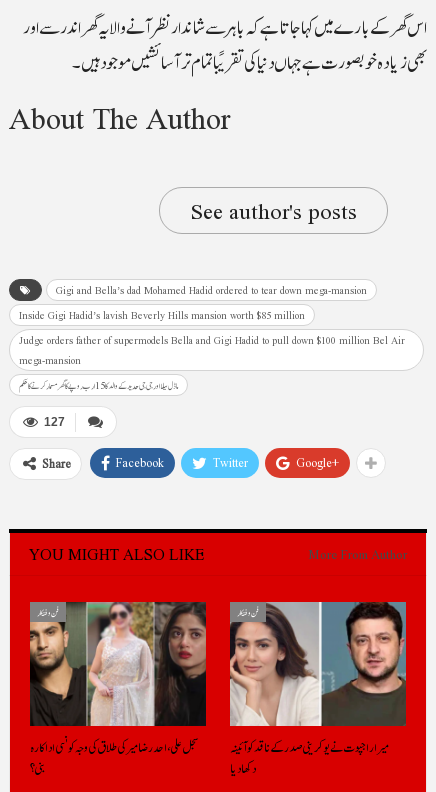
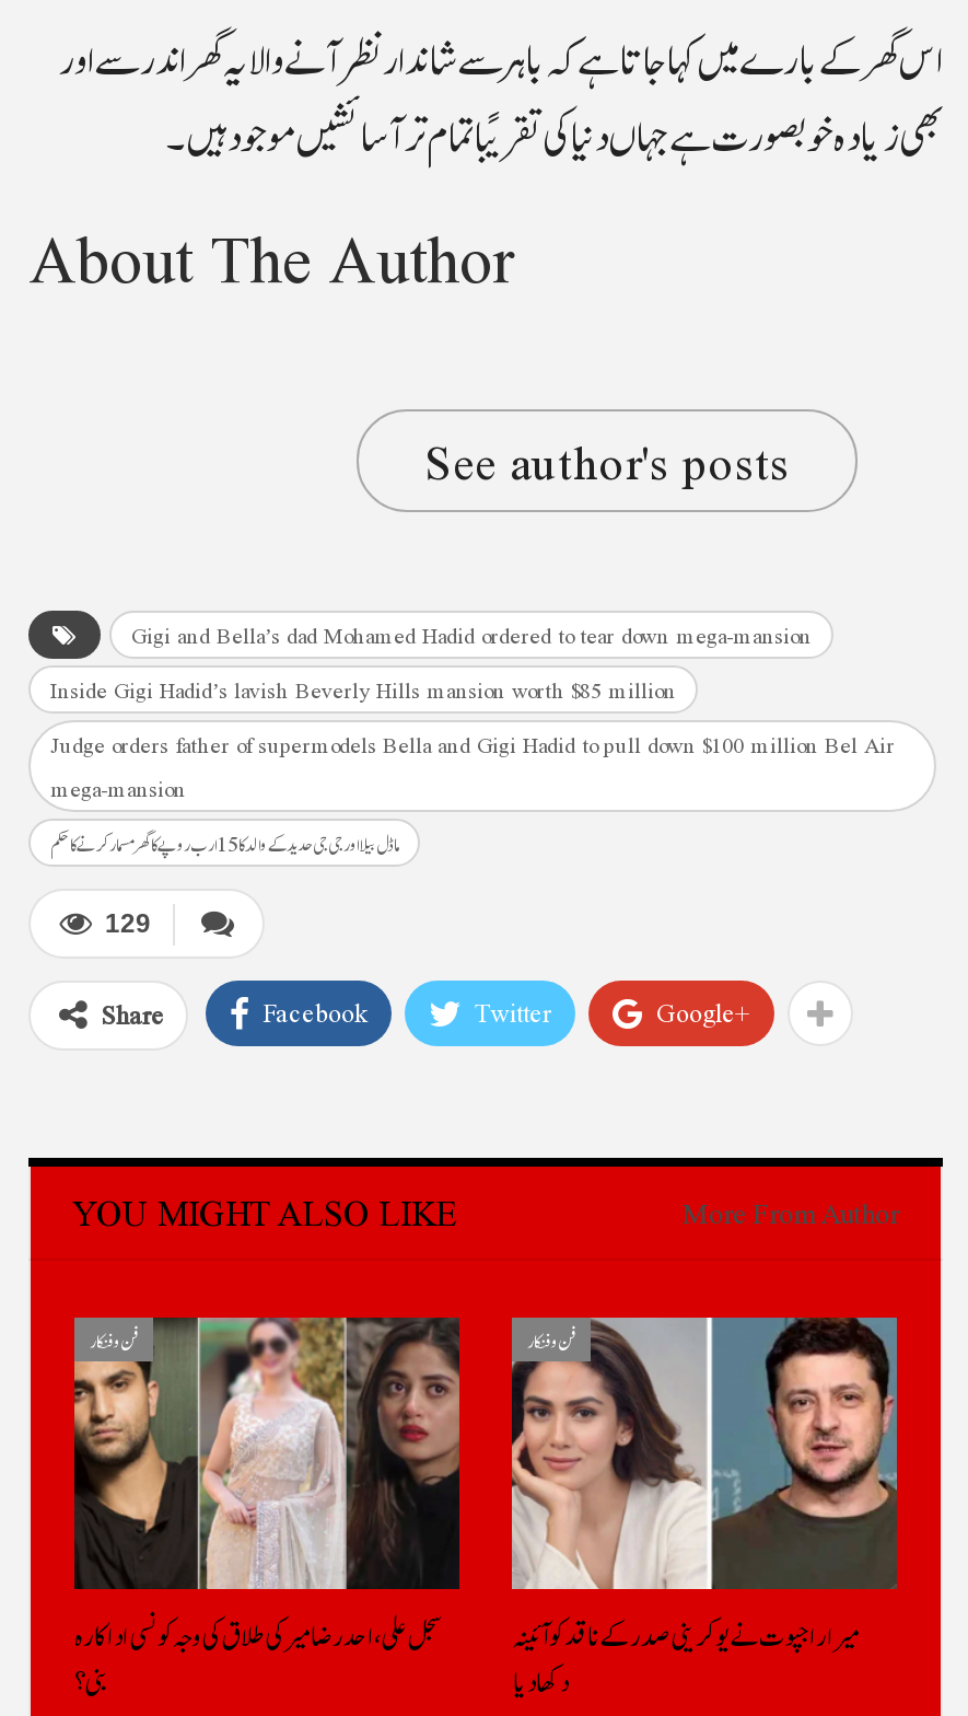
- 127
+ 129
